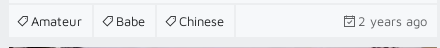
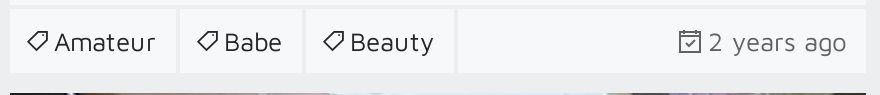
- Chinese
+ Beauty
